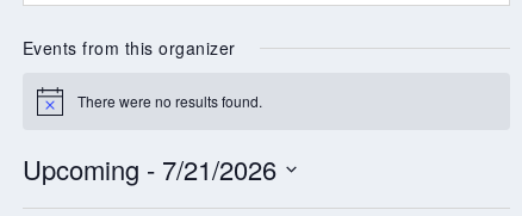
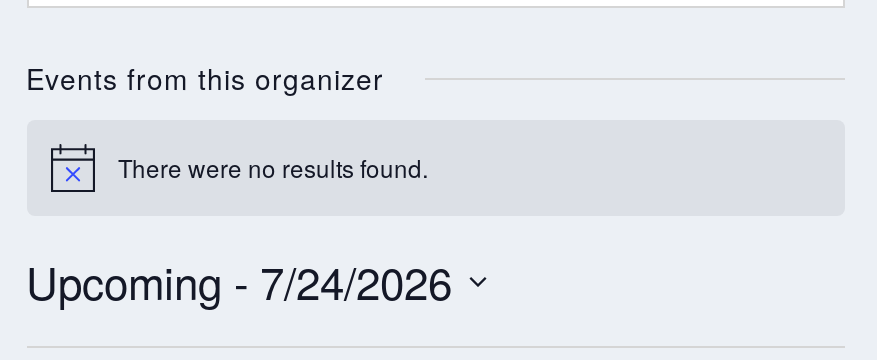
- Upcoming - 7/21/2026
+ Upcoming - 7/24/2026
